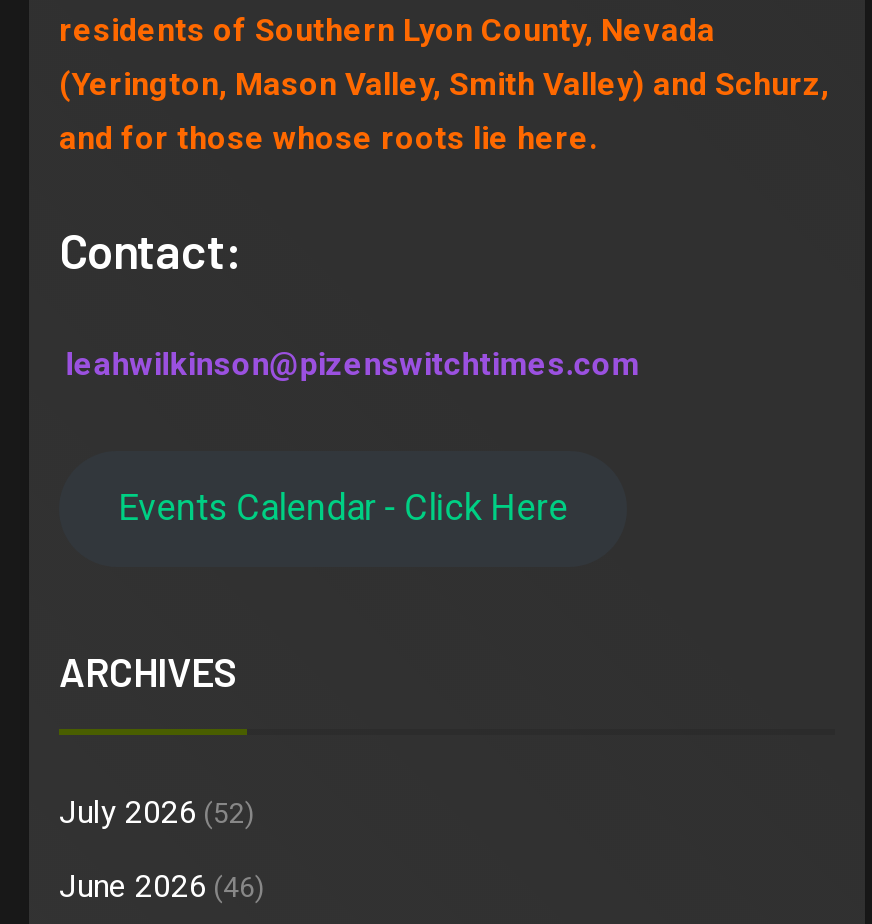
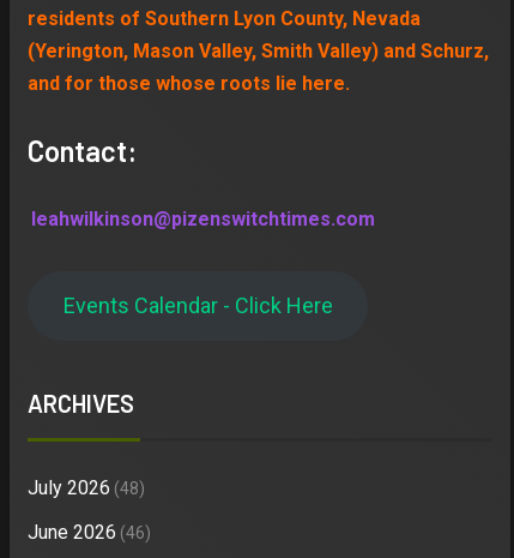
- July 2026 (52)
+ July 2026 (48)
